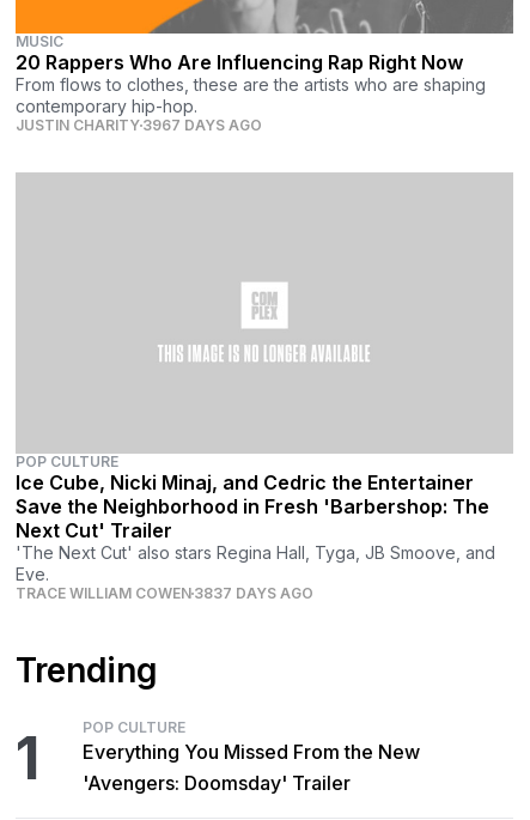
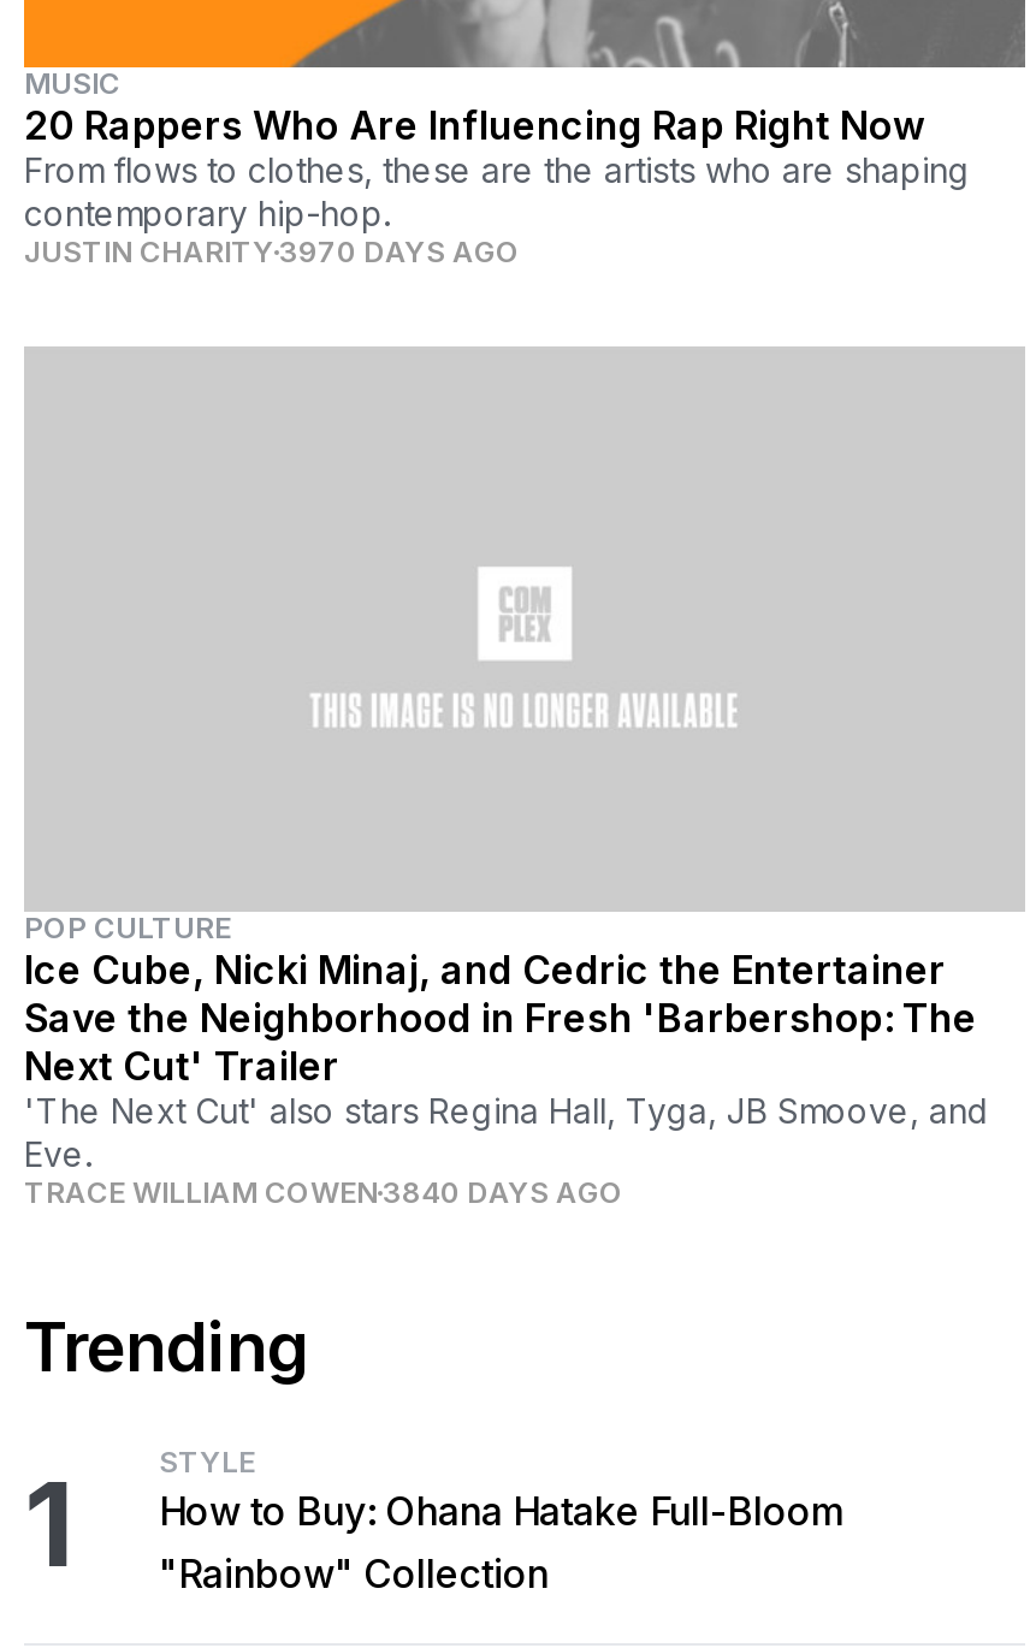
- JUSTIN CHARITY 3967 DAYS AGO
+ JUSTIN CHARITY 3970 DAYS AGO

- TRACE WILLIAM COWEN 3837 DAYS AGO
+ TRACE WILLIAM COWEN 3840 DAYS AGO

- POP CULTURE
- Everything You Missed From the New
- 'Avengers: Doomsday' Trailer
+ STYLE
+ How to Buy: Ohana Hatake Full-Bloom
+ "Rainbow" Collection
